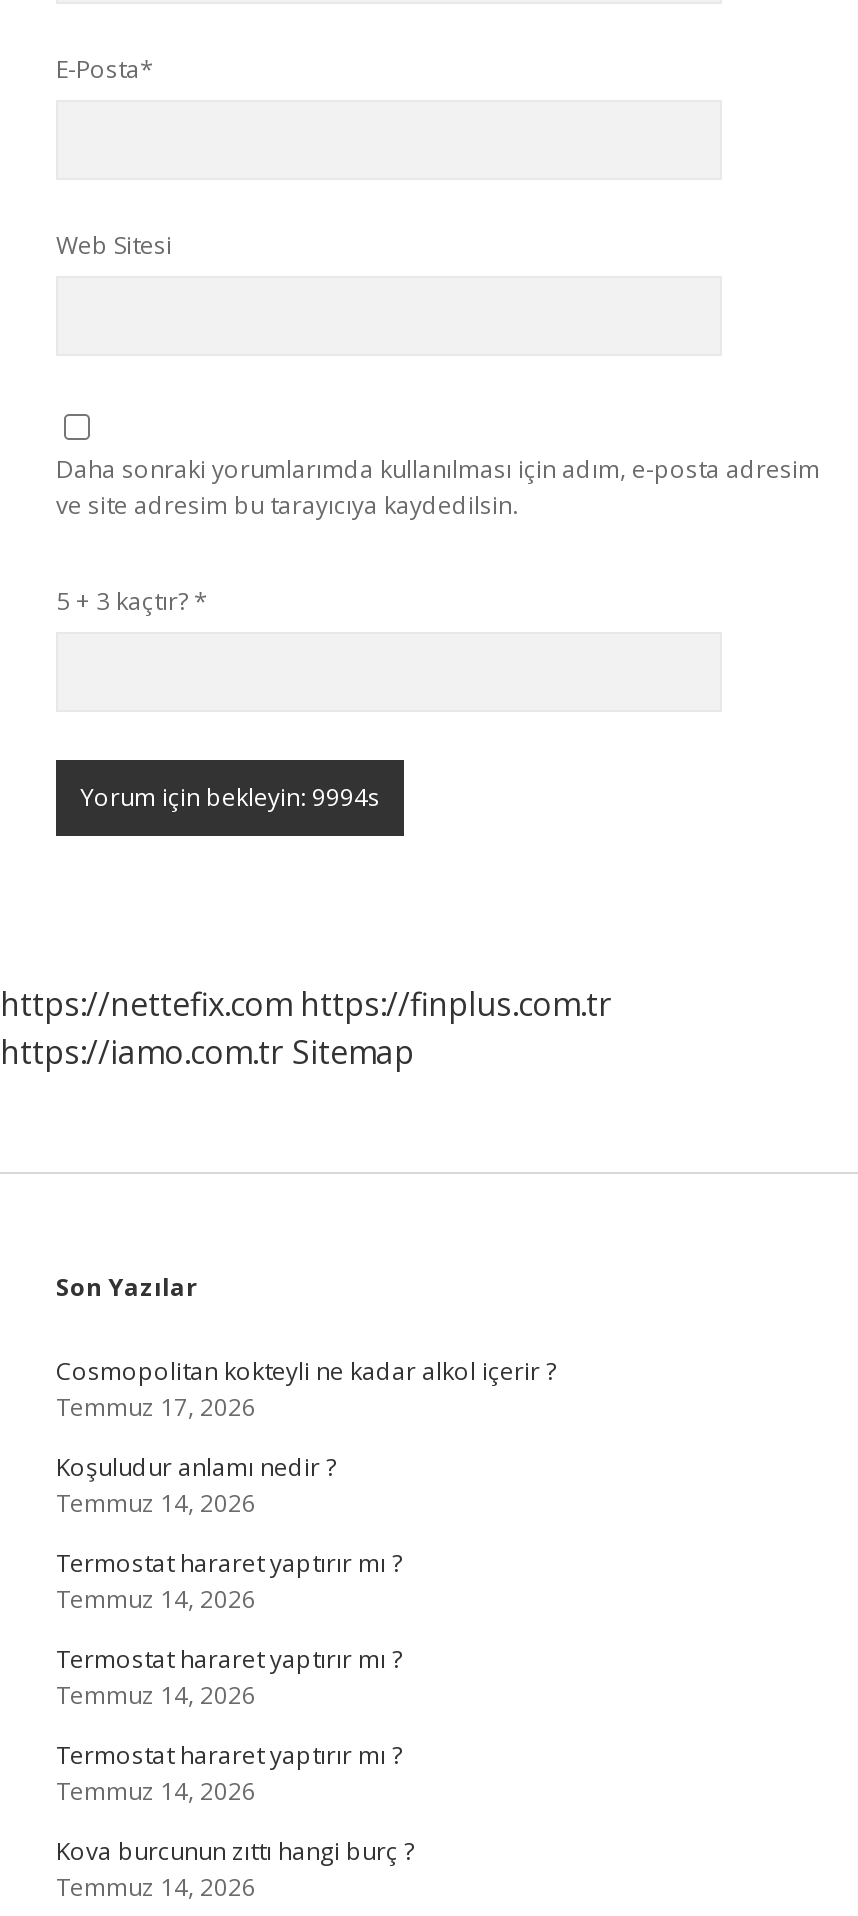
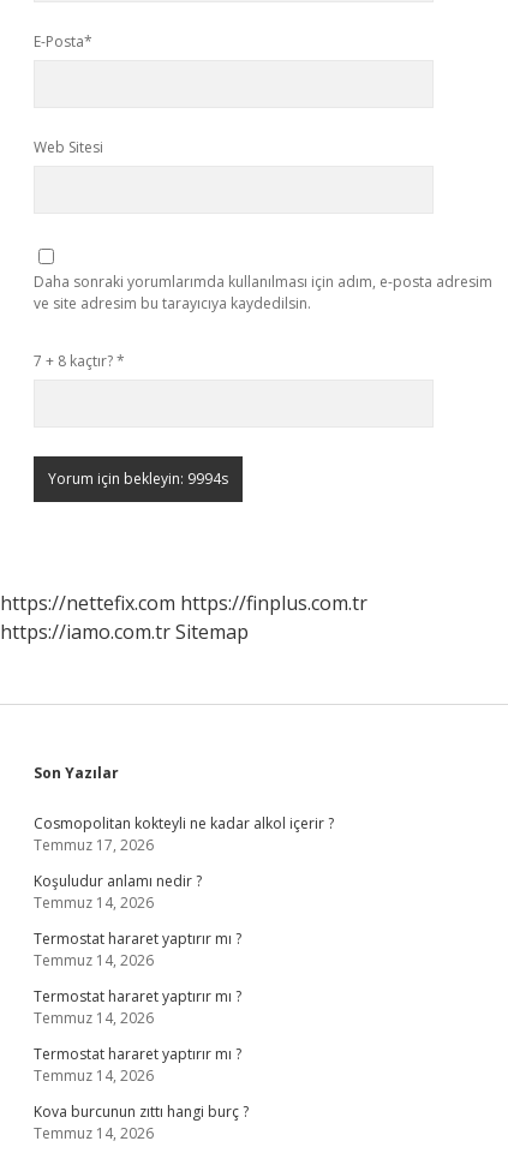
- 5 + 3 kaçtır? *
+ 7 + 8 kaçtır? *
